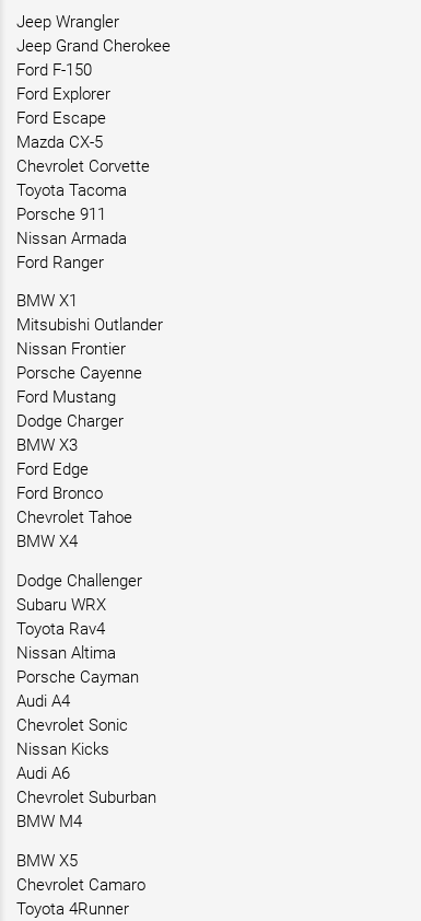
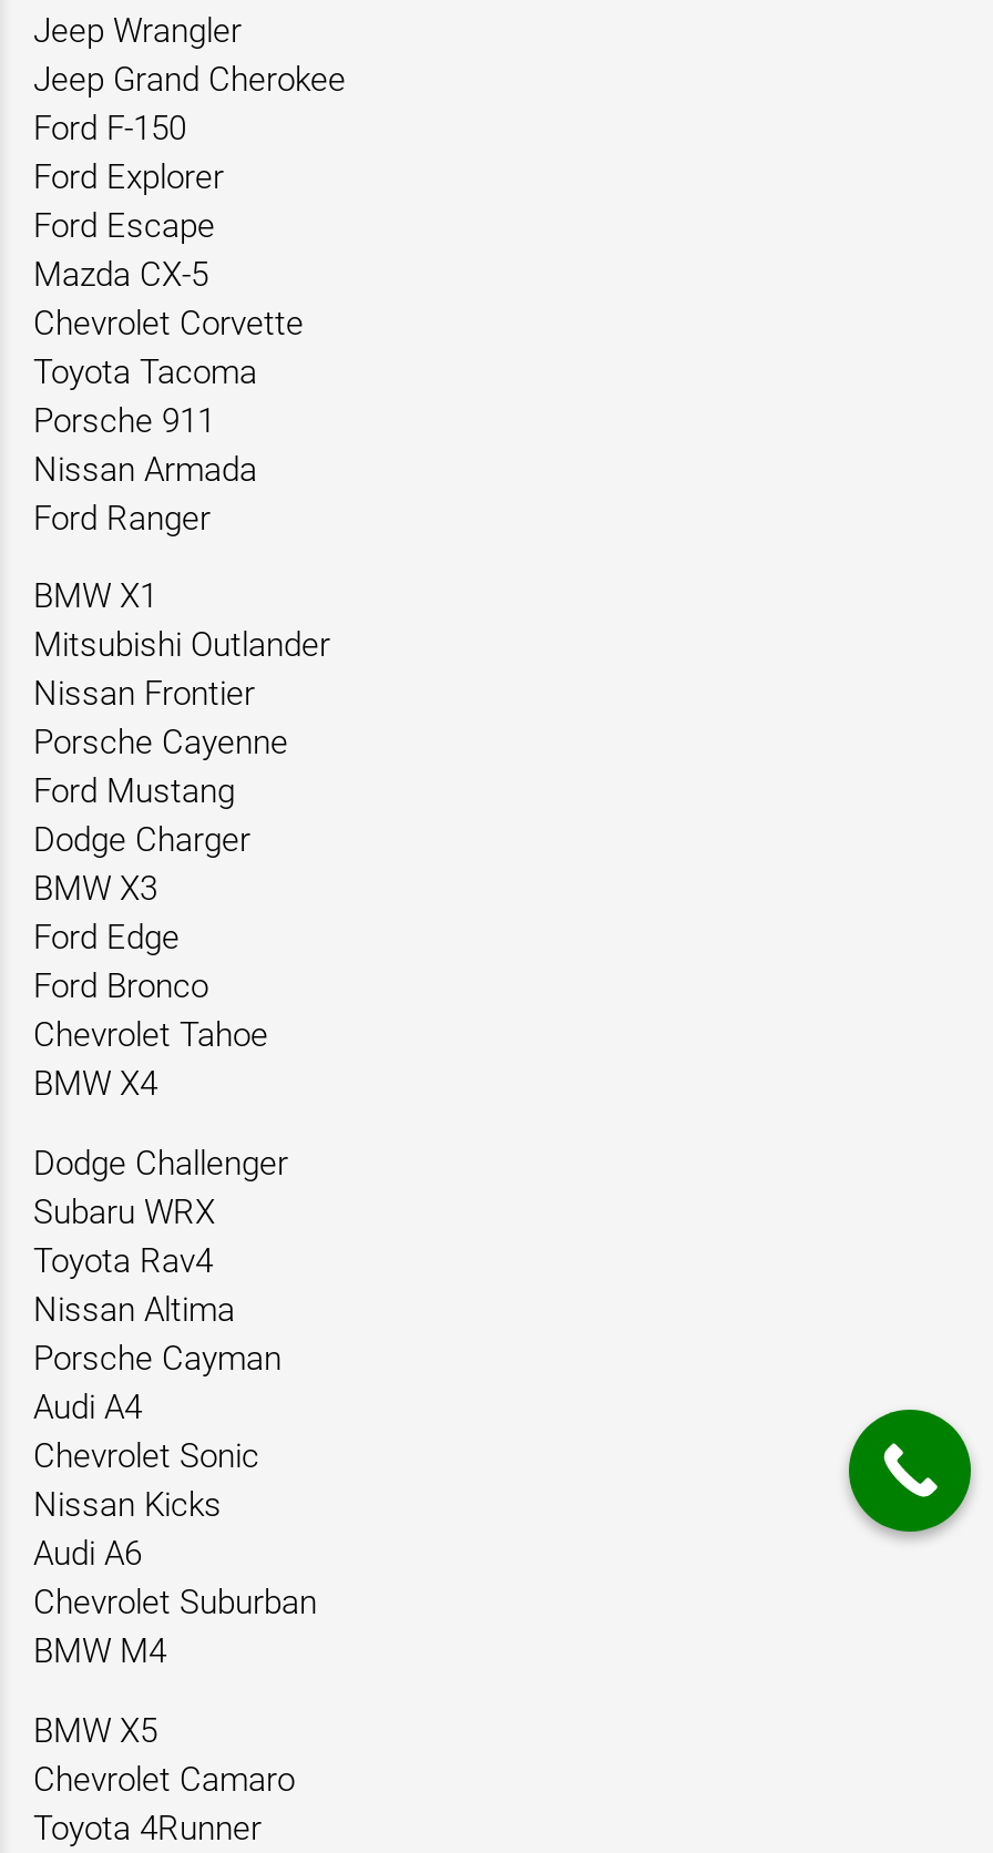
+ [image]
